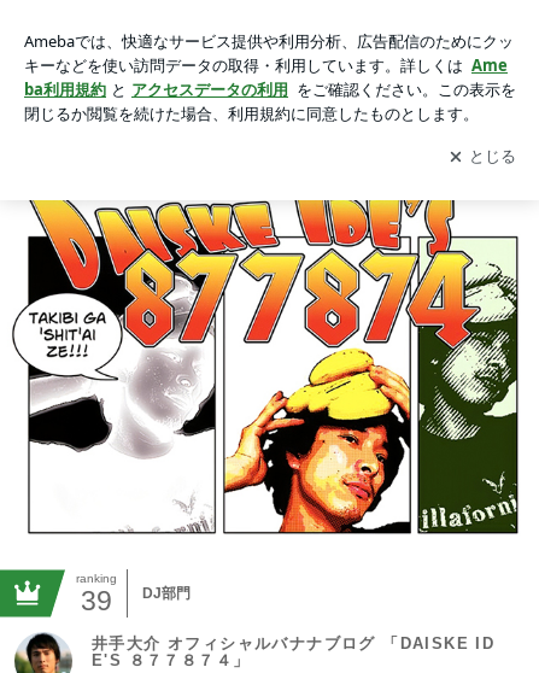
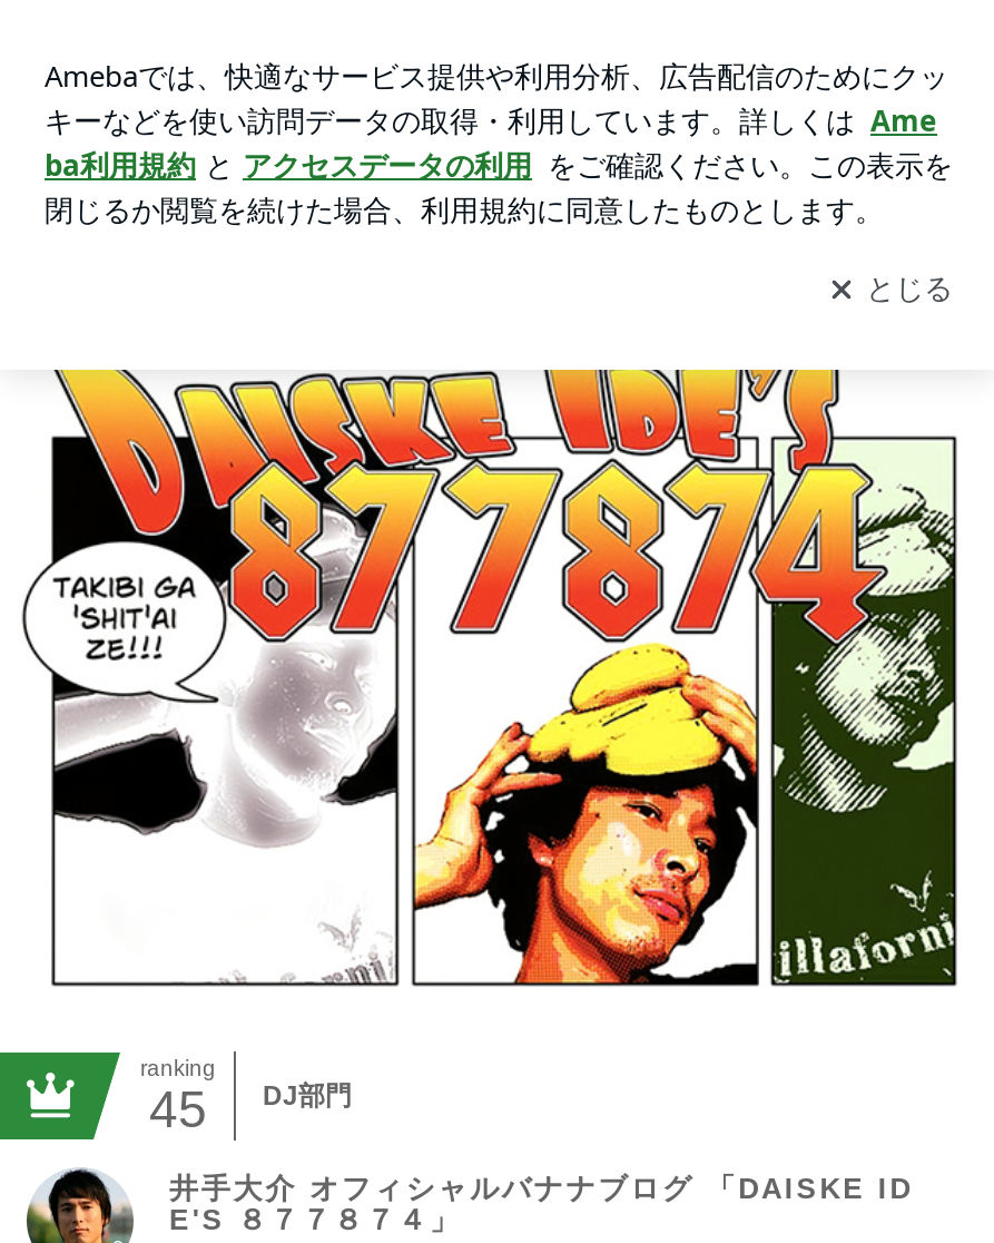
- 39 DJ部門
+ 45 DJ部門
